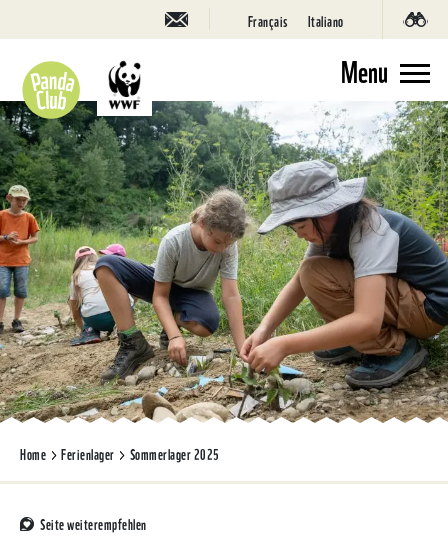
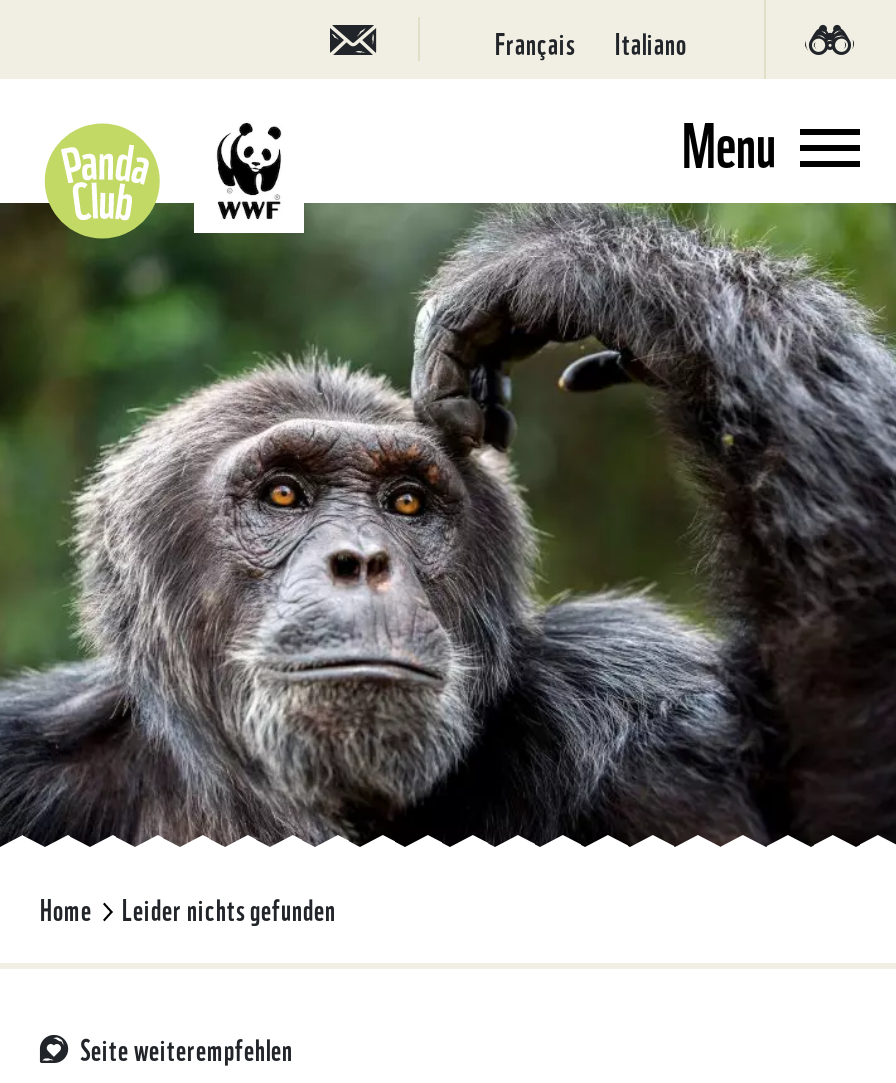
- [image]
- Home
- Ferienlager Sommerlager 2025
+ [image]
+ Home Leider nichts gefunden
